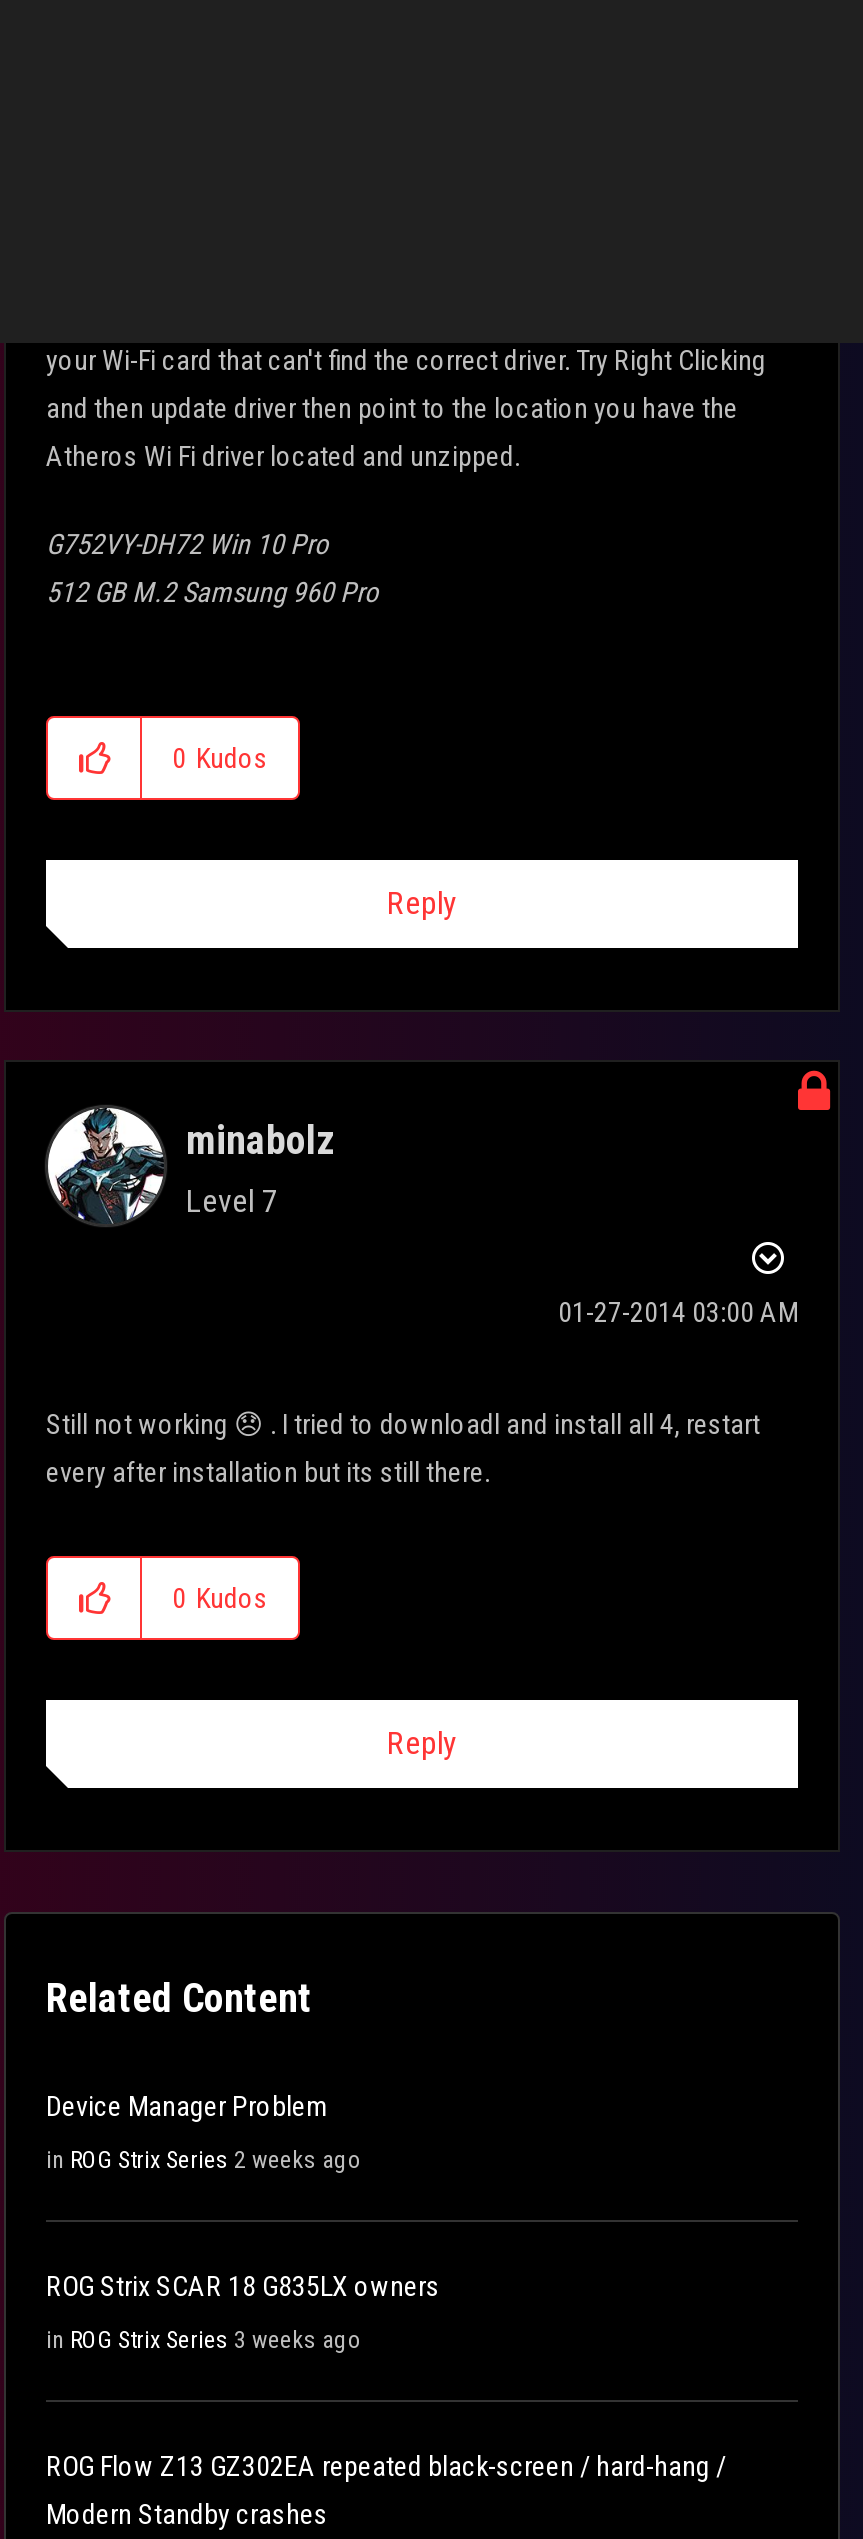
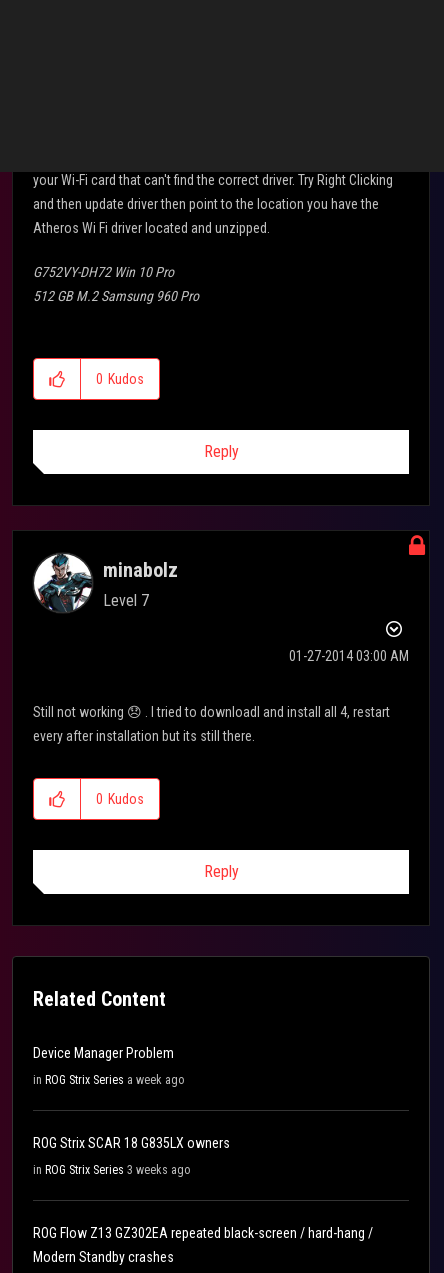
- in ROG Strix Series 2 weeks ago
+ in ROG Strix Series a week ago
